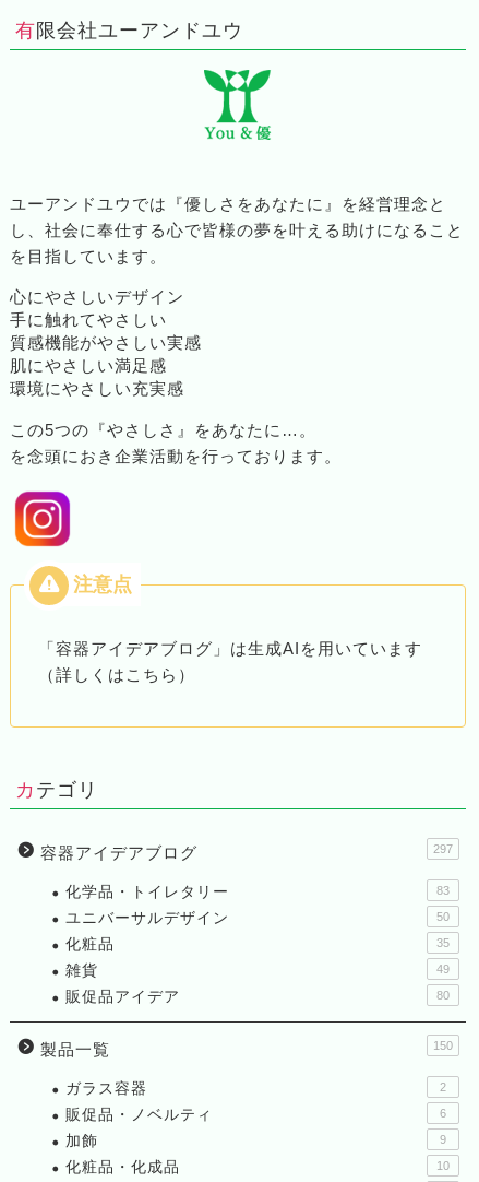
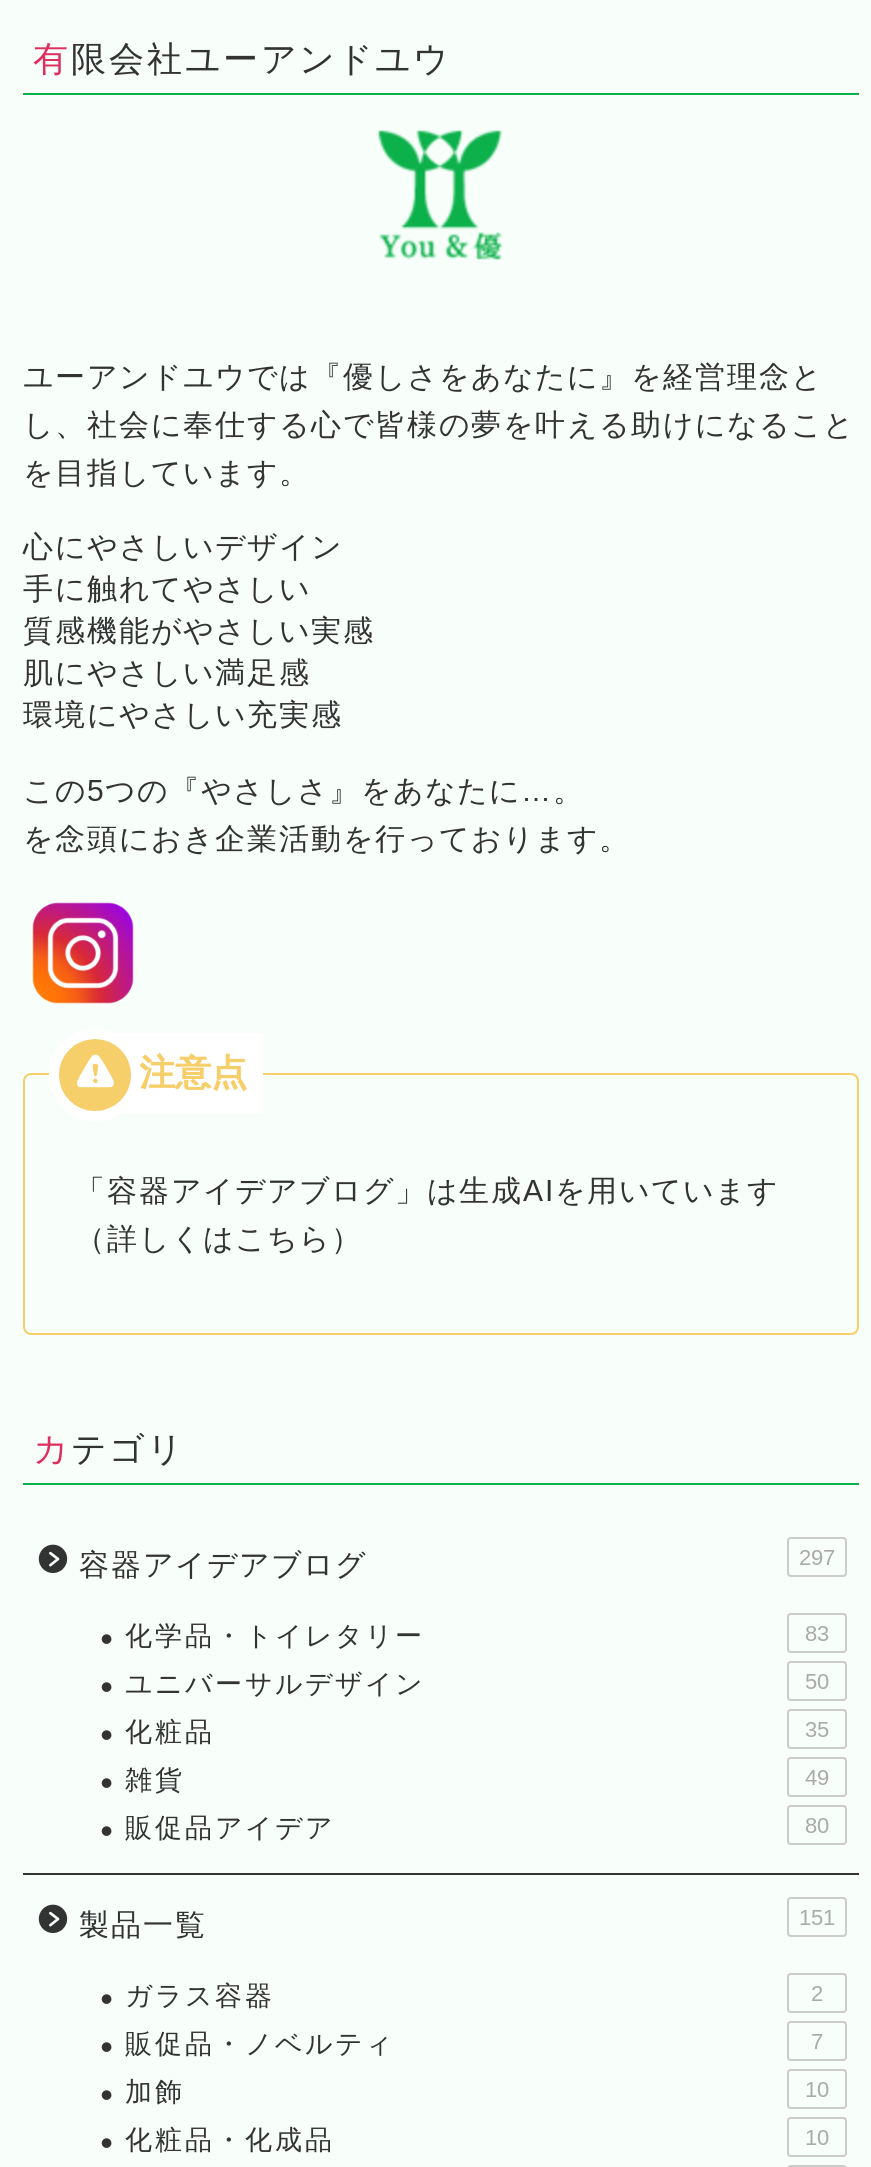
- 150
+ 151

- 6
+ 7

- 9
+ 10
